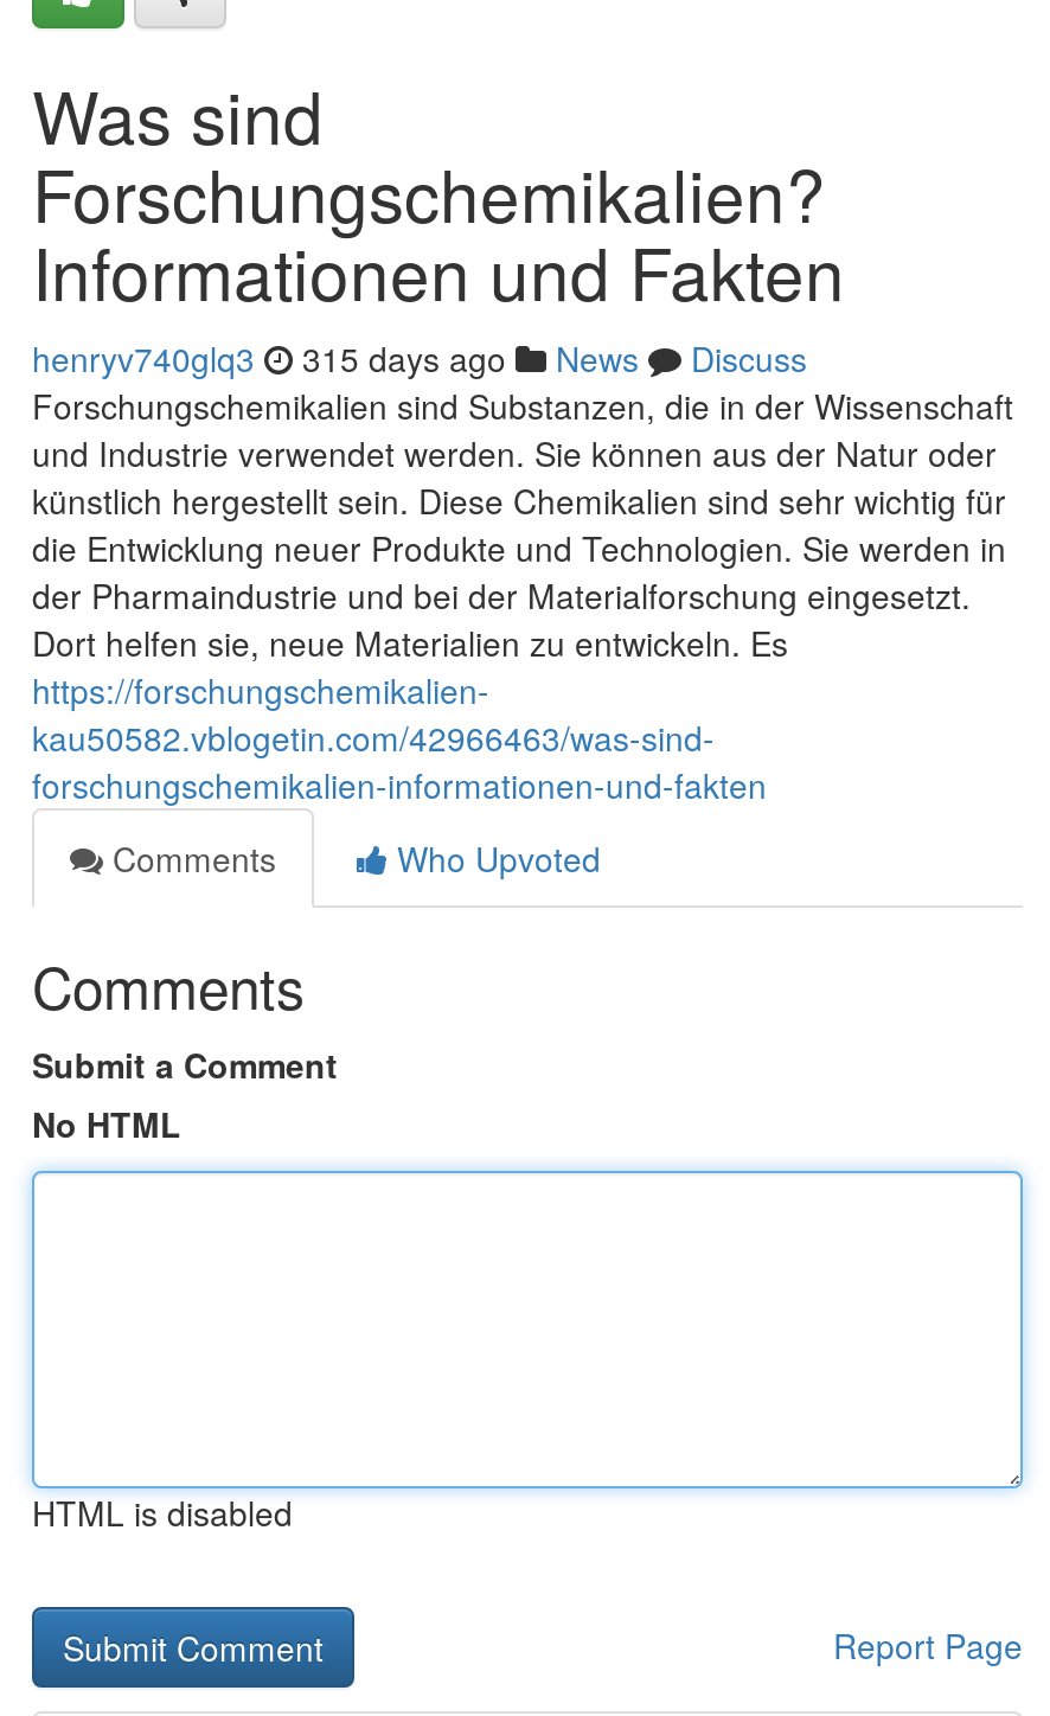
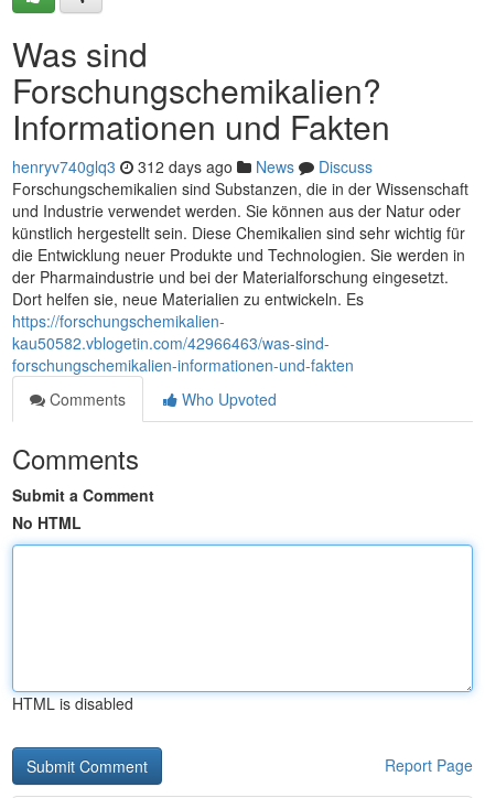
- henryv740glq3 315 days ago News Discuss
+ henryv740glq3 312 days ago News Discuss
